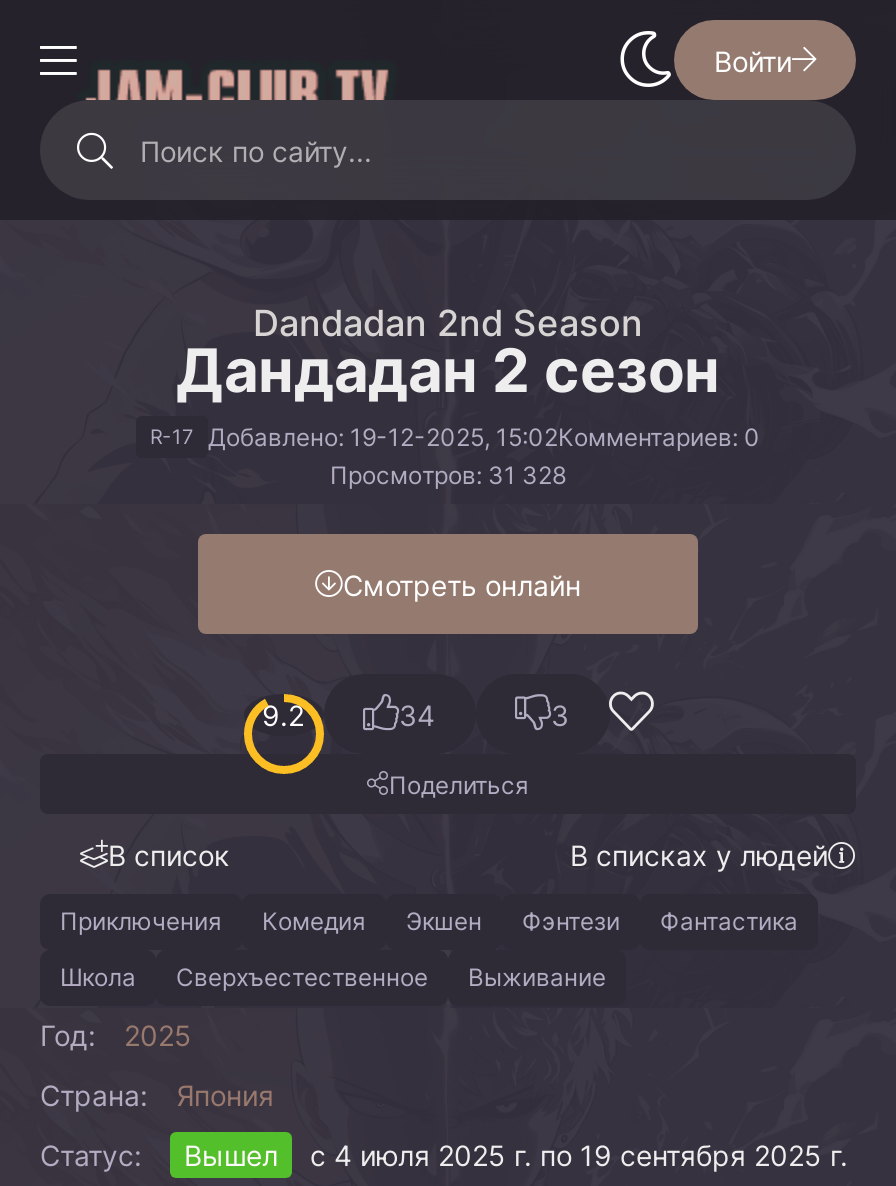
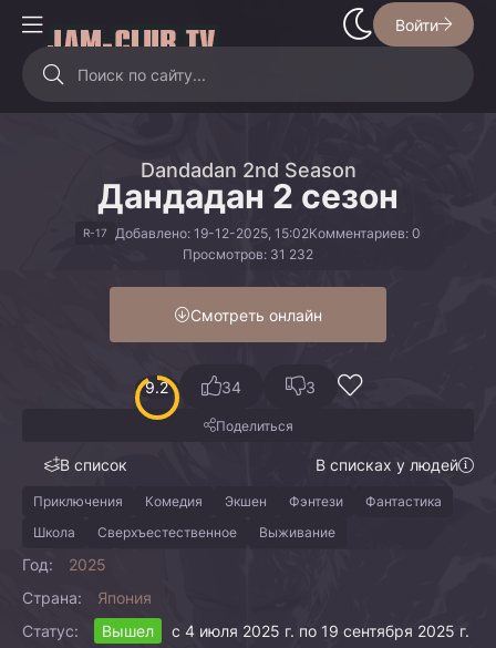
- Просмотров: 31 328
+ Просмотров: 31 232
